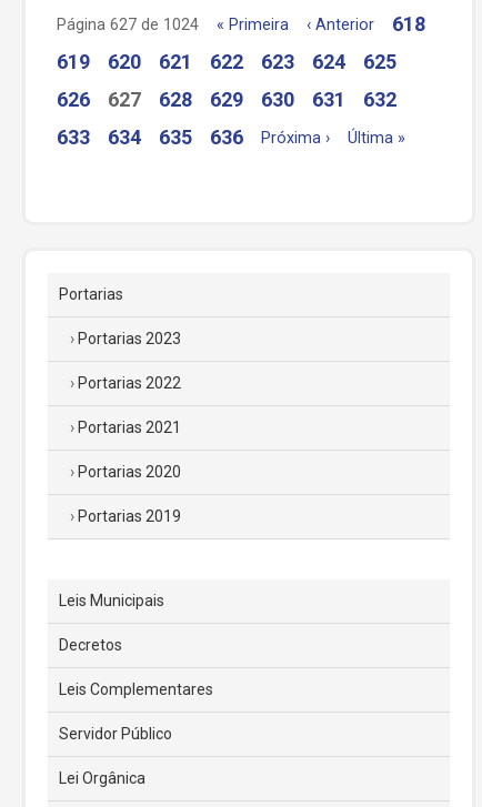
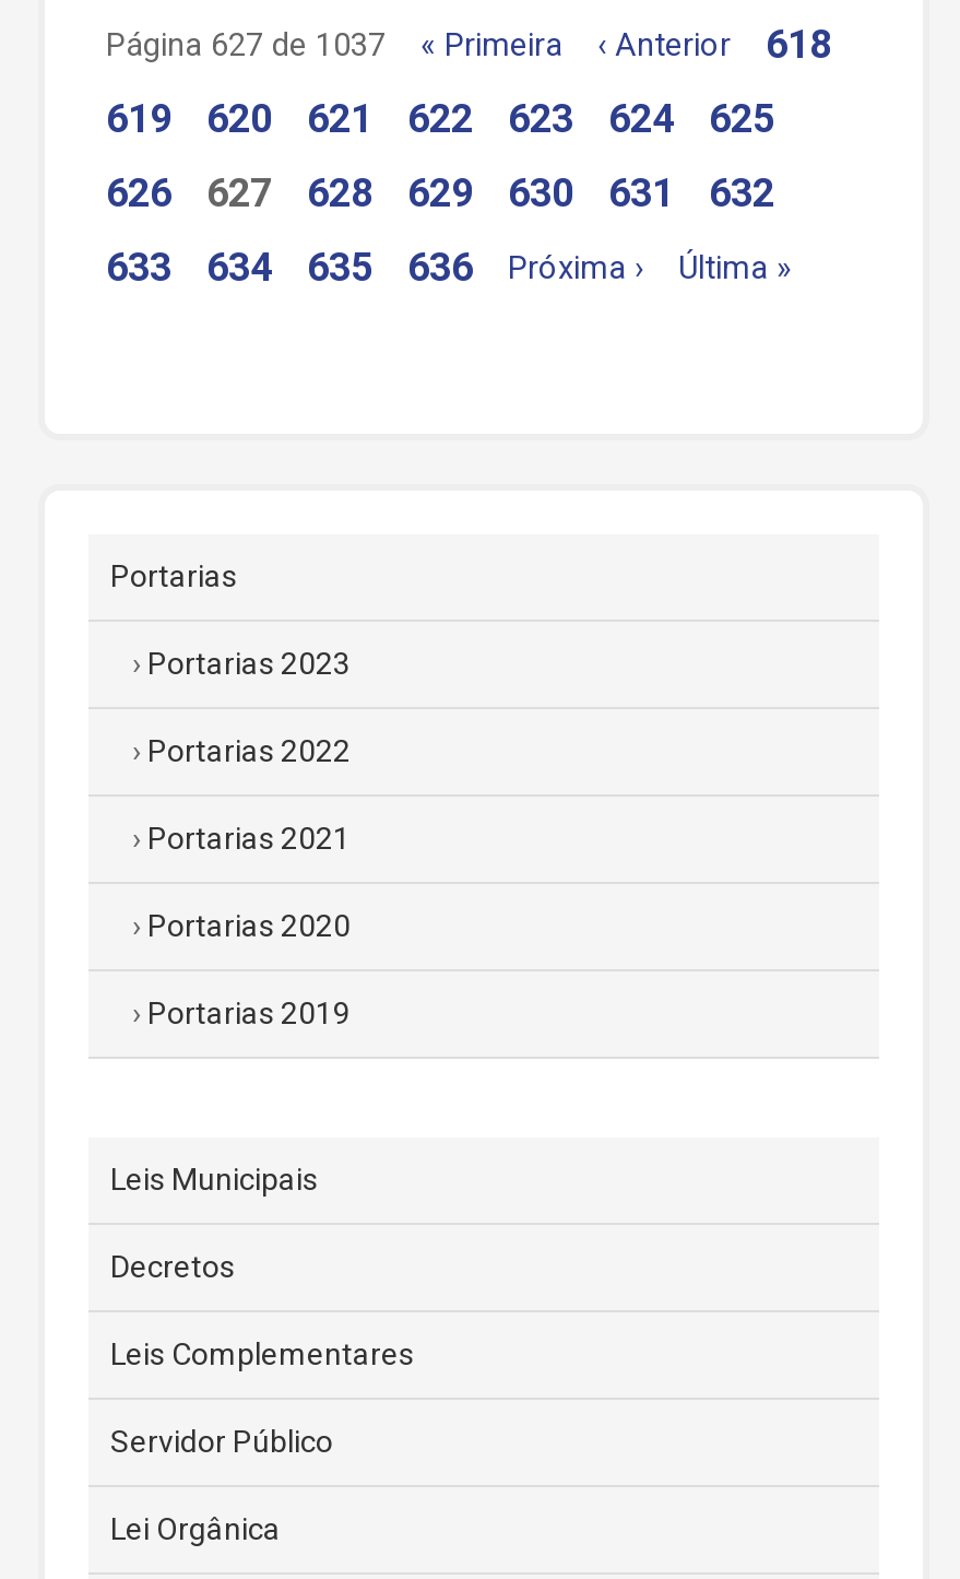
- Página 627 de 1024 « Primeira ‹ Anterior 618
+ Página 627 de 1037 « Primeira ‹ Anterior 618
